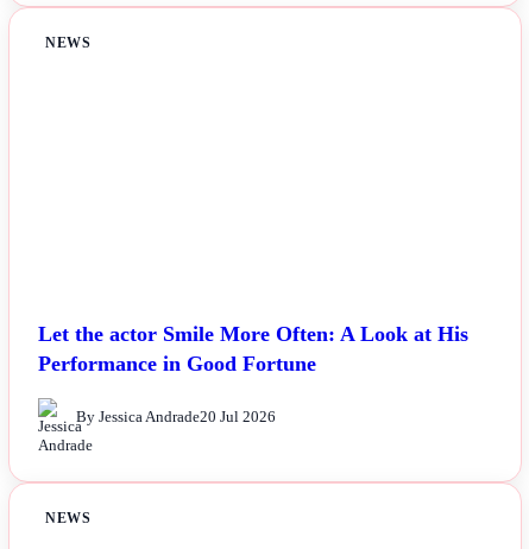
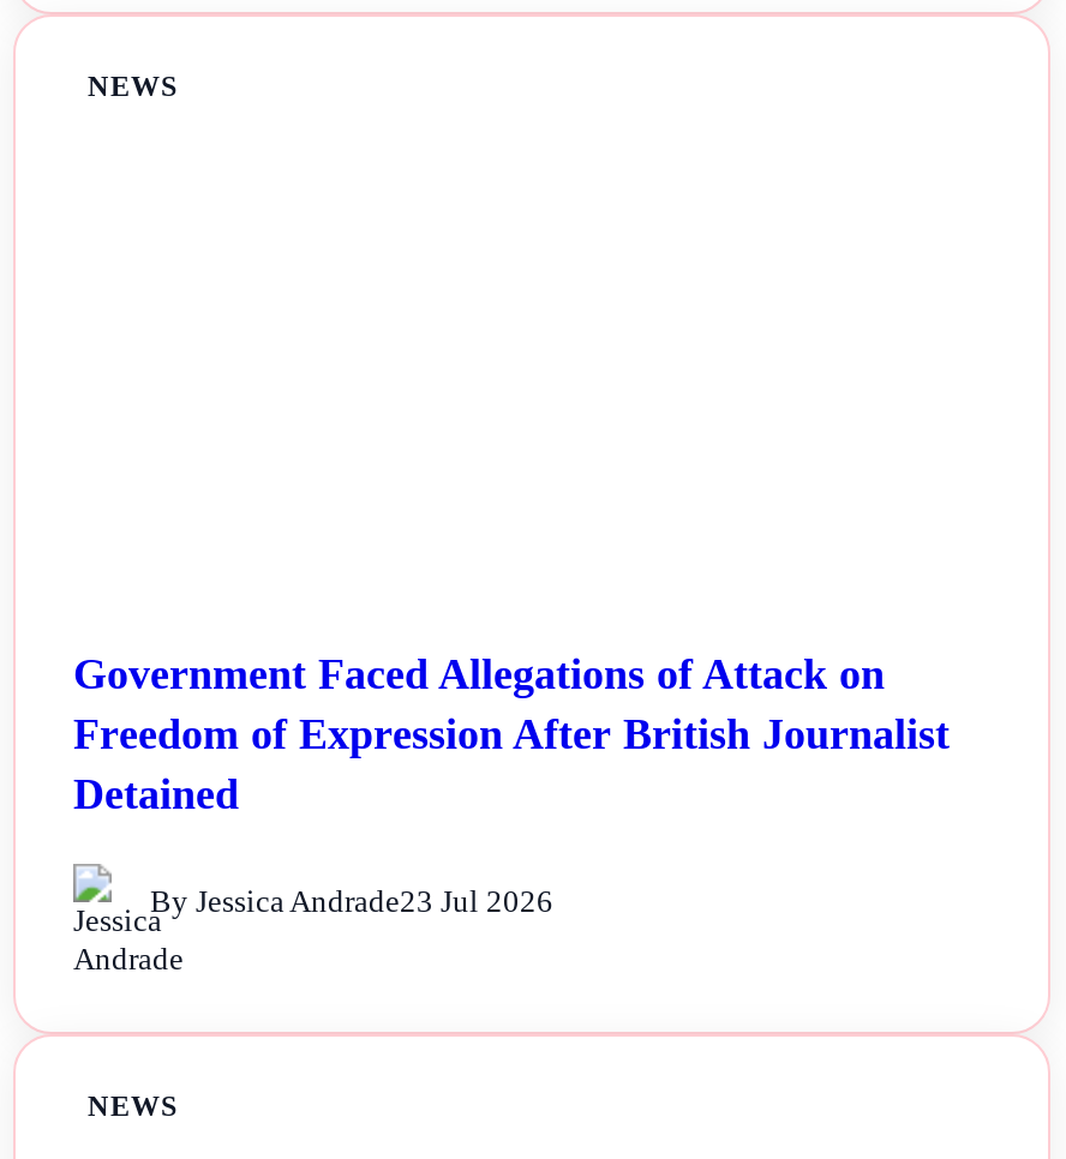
- Let the actor Smile More Often: A Look at His
- Performance in Good Fortune
+ Government Faced Allegations of Attack on
+ Freedom of Expression After British Journalist
+ Detained

- By Jessica Andrade20 Jul 2026
+ By Jessica Andrade23 Jul 2026
